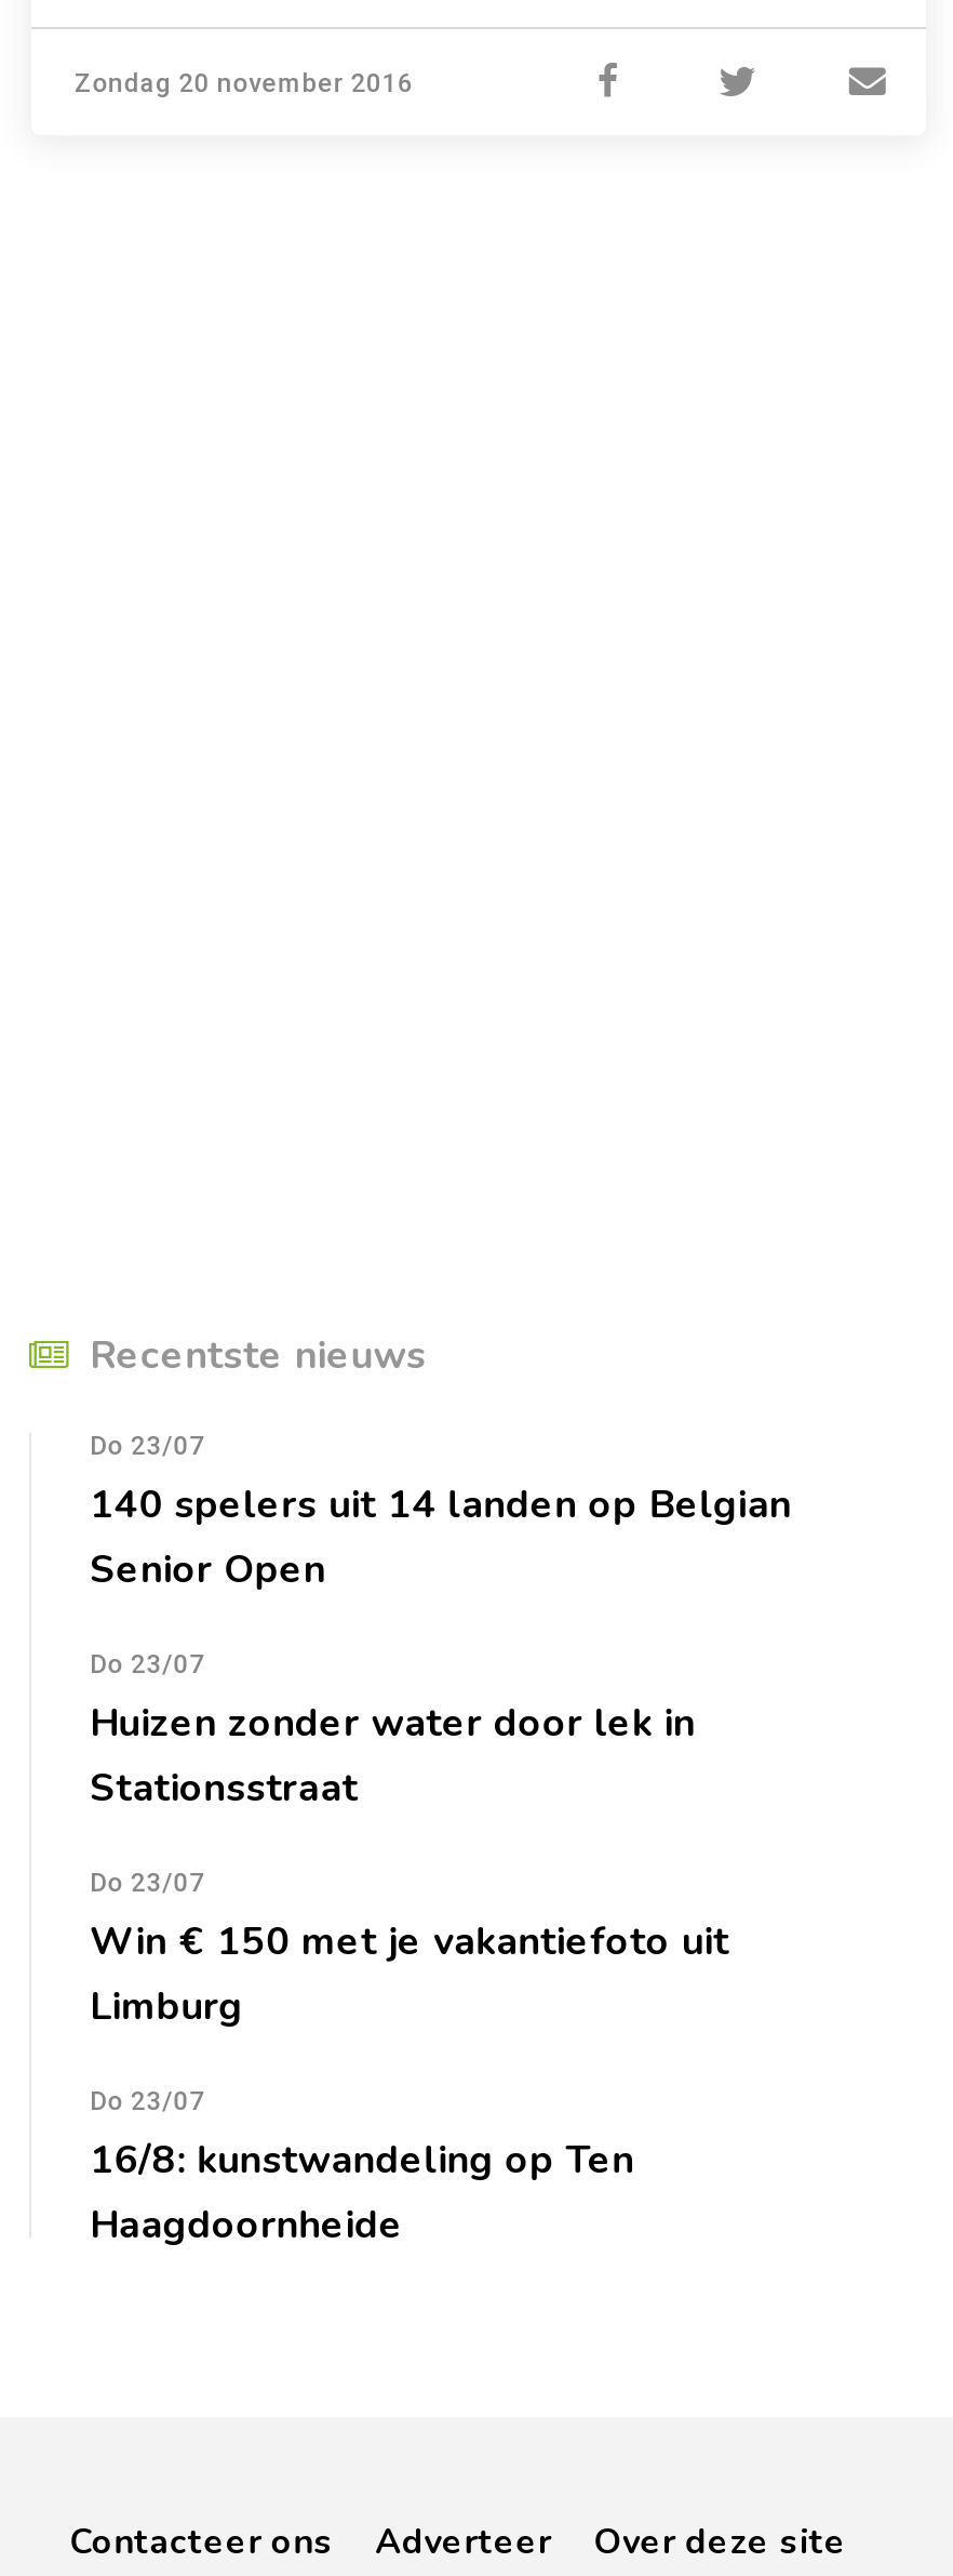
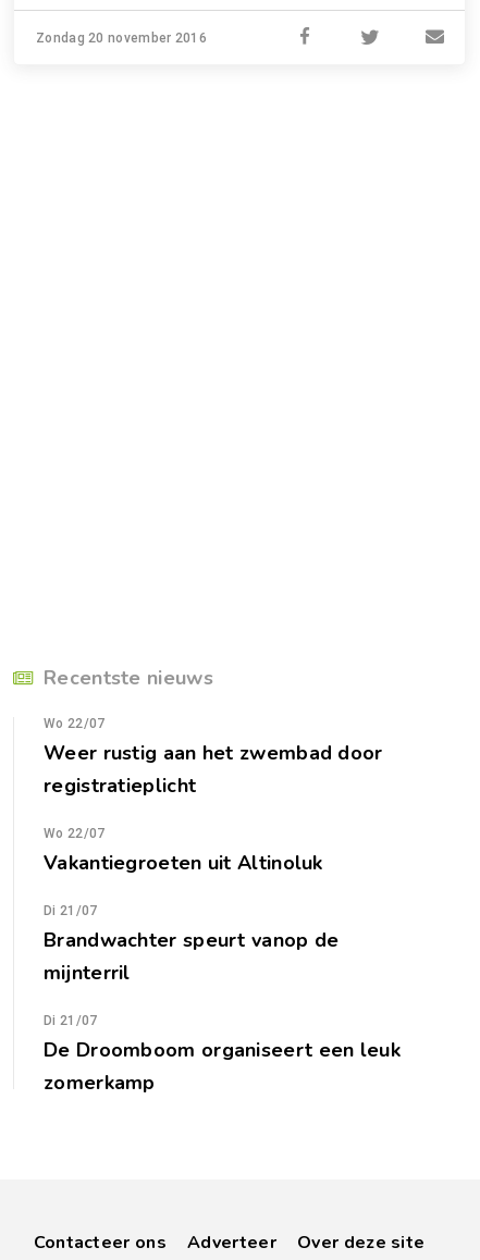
- Do 23/07
- 140 spelers uit 14 landen op Belgian
- Senior Open
+ Wo 22/07
+ Weer rustig aan het zwembad door
+ registratieplicht

- Do 23/07
- Huizen zonder water door lek in
- Stationsstraat
+ Wo 22/07
+ Vakantiegroeten uit Altinoluk

- Do 23/07
- Win € 150 met je vakantiefoto uit
- Limburg
+ Di 21/07
+ Brandwachter speurt vanop de
+ mijnterril

- Do 23/07
- 16/8: kunstwandeling op Ten
- Haagdoornheide
+ Di 21/07
+ De Droomboom organiseert een leuk
+ zomerkamp
